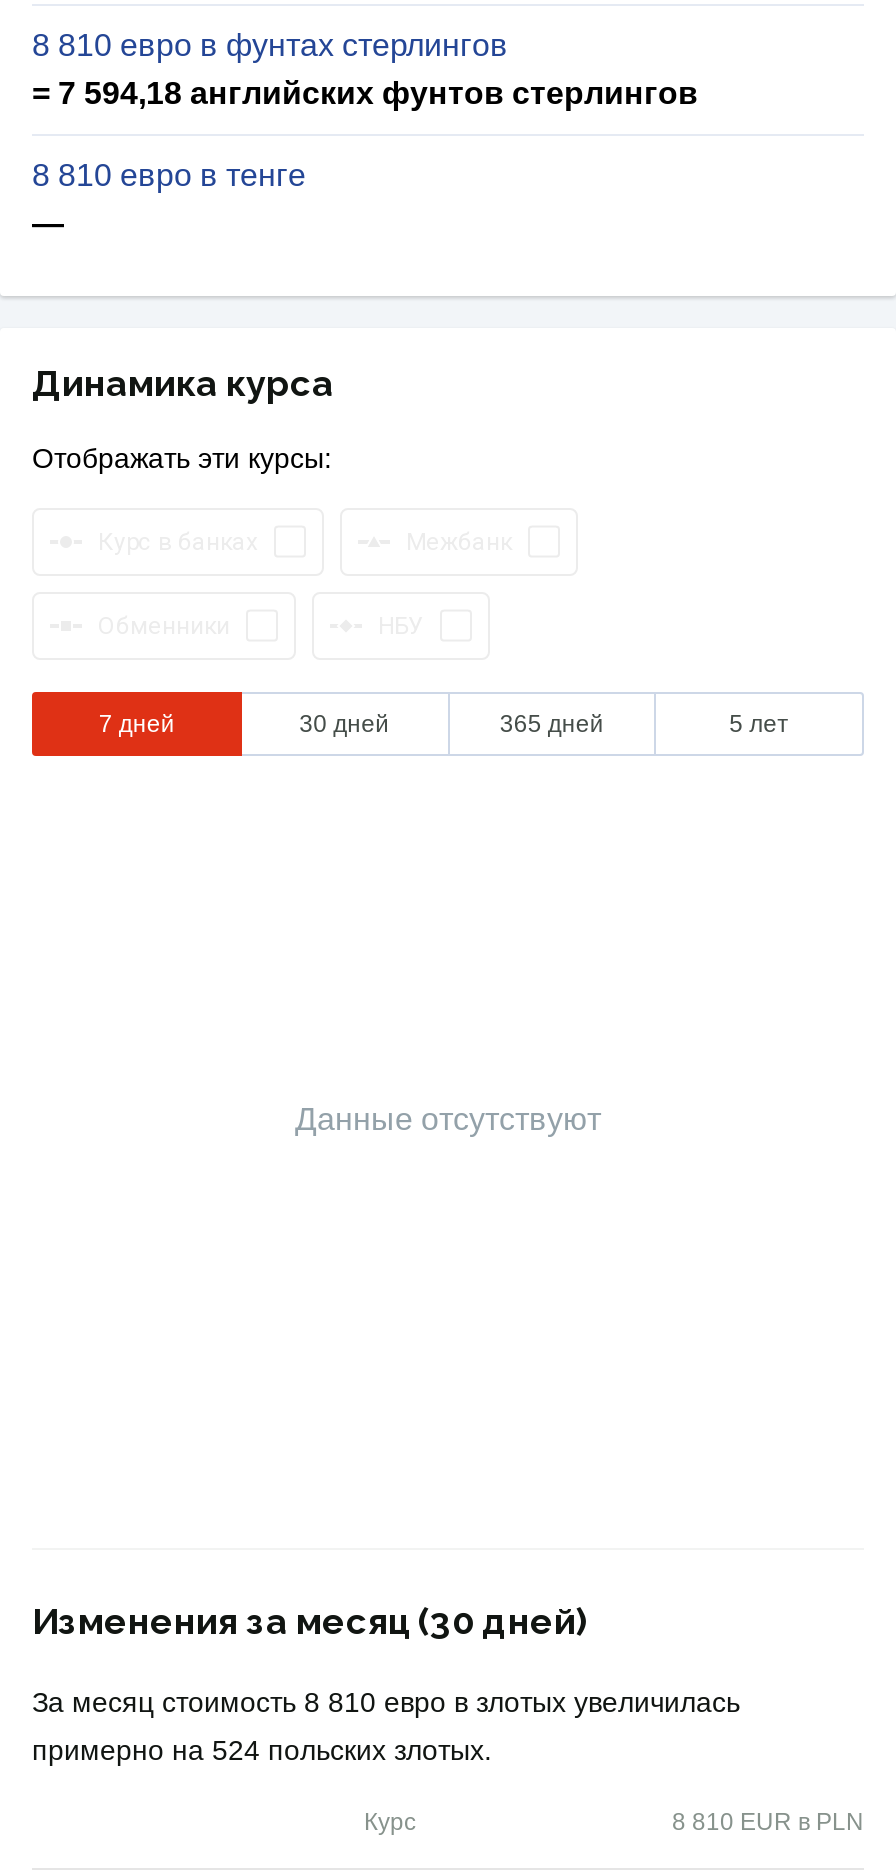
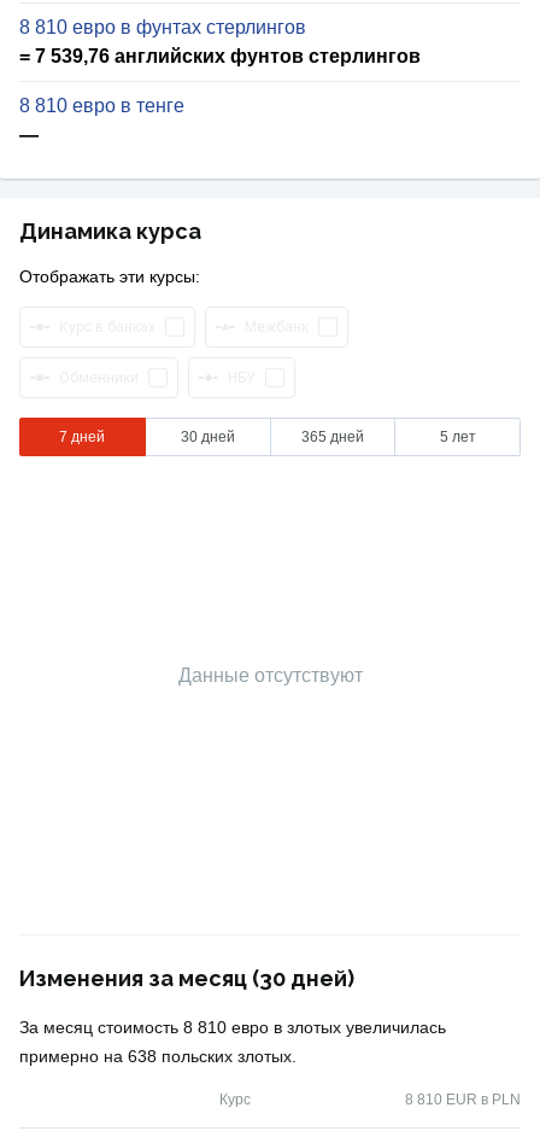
- = 7 594,18 английских фунтов стерлингов
+ = 7 539,76 английских фунтов стерлингов

- примерно на 524 польских злотых.
+ примерно на 638 польских злотых.
